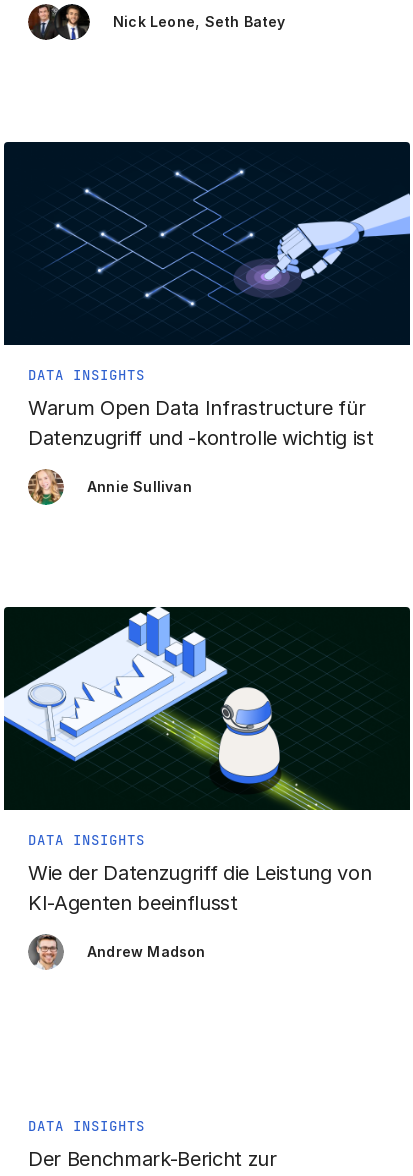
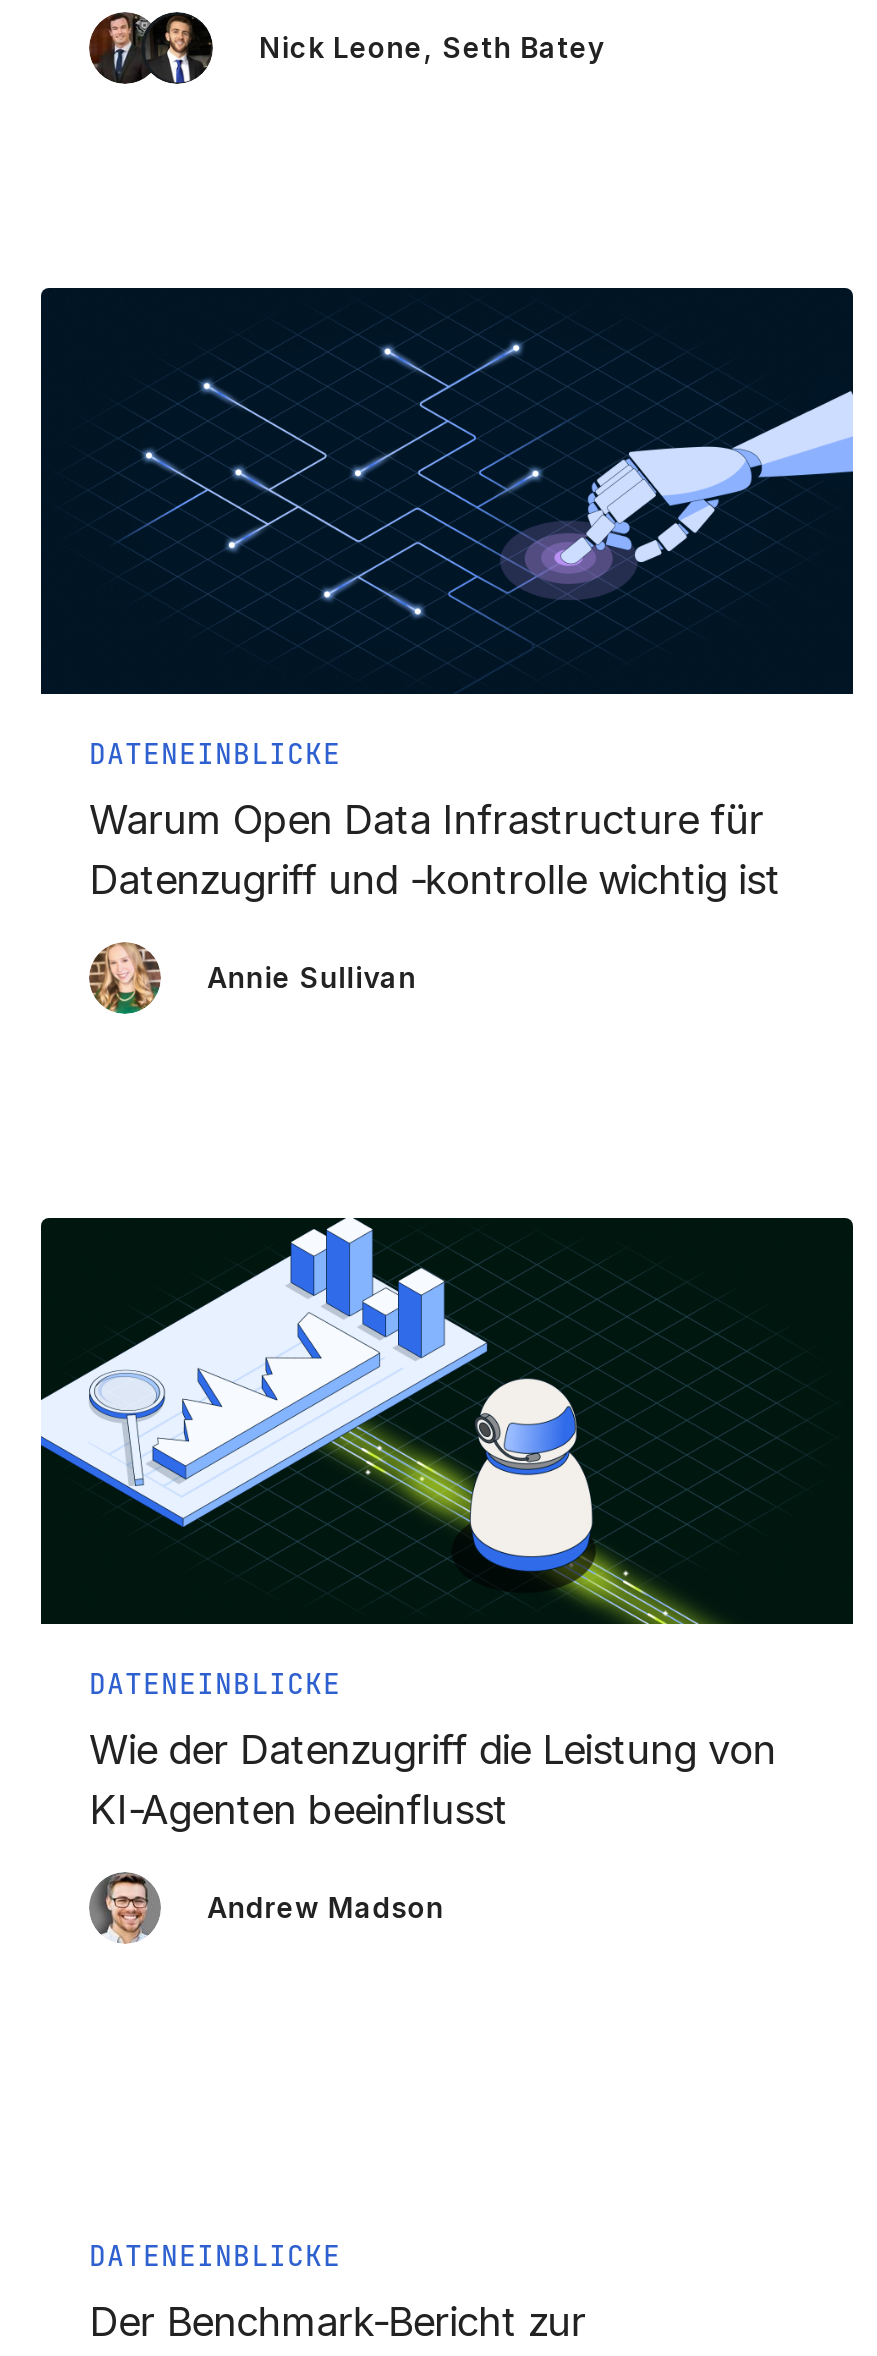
- DATA INSIGHTS
+ DATENEINBLICKE

- DATA INSIGHTS
+ DATENEINBLICKE

- DATA INSIGHTS
+ DATENEINBLICKE
